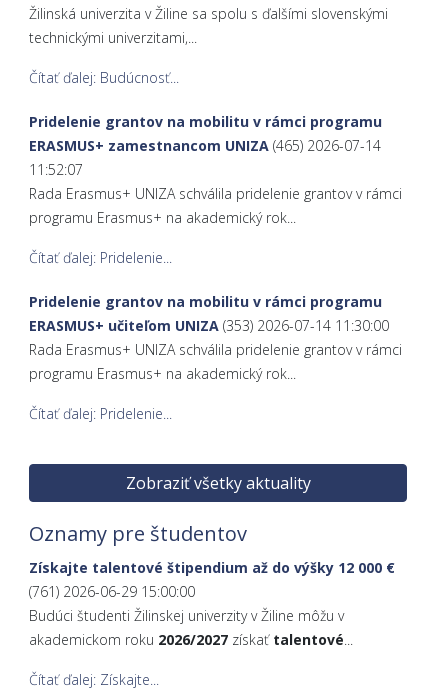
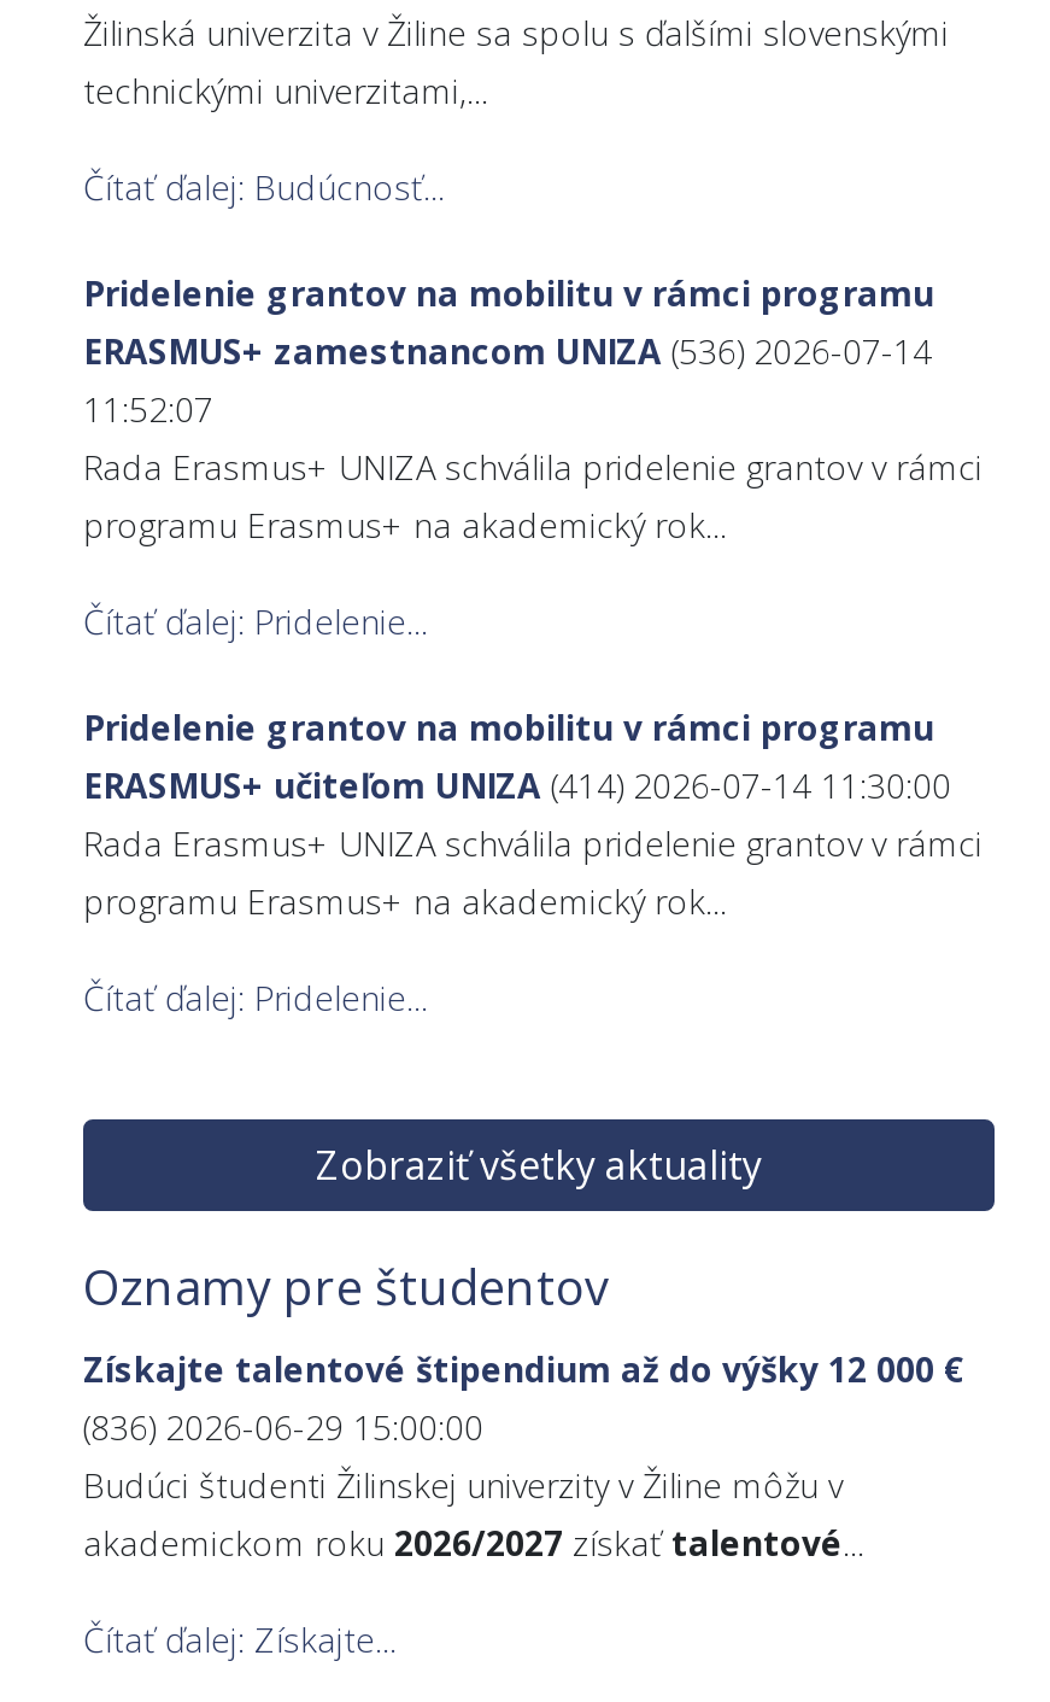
- ERASMUS+ zamestnancom UNIZA (465) 2026-07-14
+ ERASMUS+ zamestnancom UNIZA (536) 2026-07-14

- ERASMUS+ učiteľom UNIZA (353) 2026-07-14 11:30:00
+ ERASMUS+ učiteľom UNIZA (414) 2026-07-14 11:30:00

- (761) 2026-06-29 15:00:00
+ (836) 2026-06-29 15:00:00
